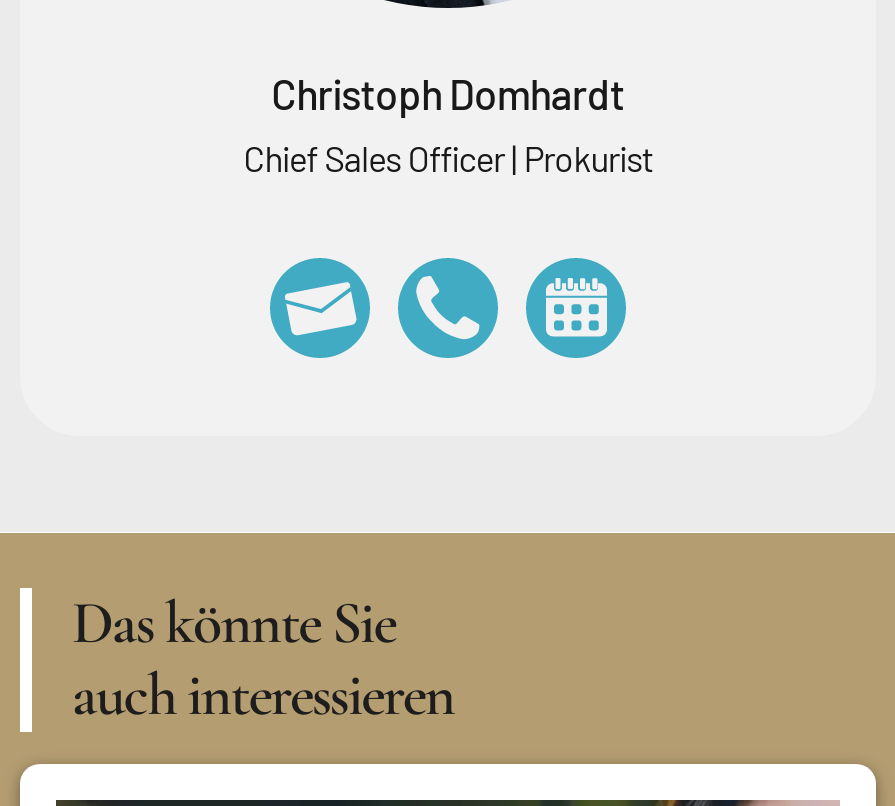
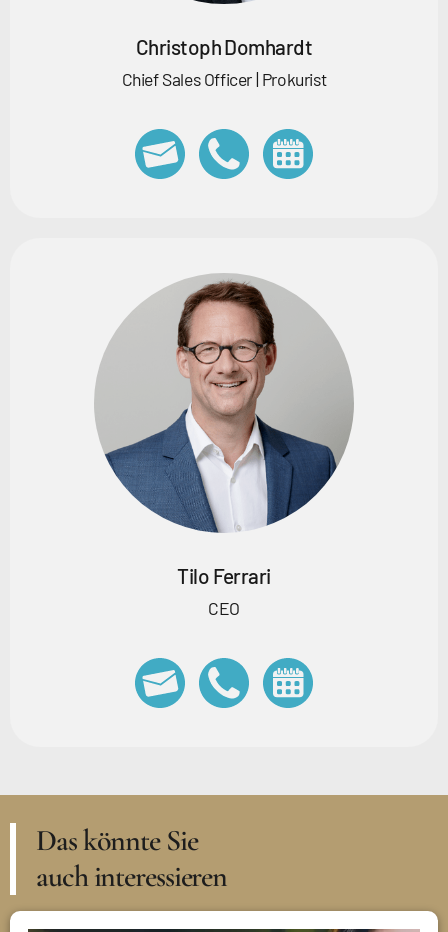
+ [image]
+ Tilo Ferrari
+ CEO
